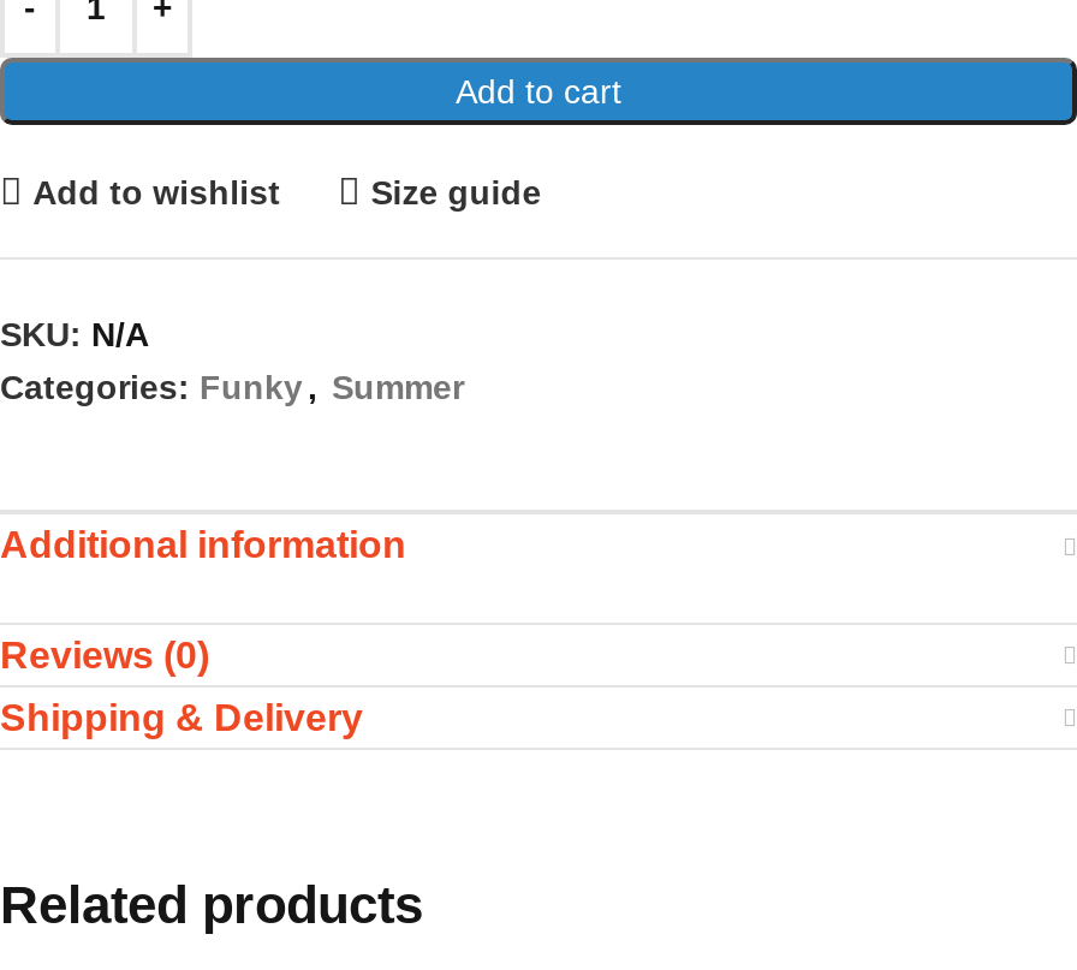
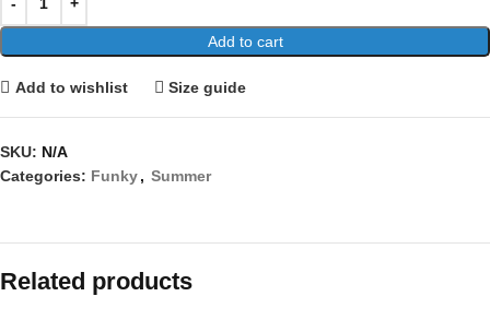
- Additional information
- Reviews (0)
- Shipping & Delivery
